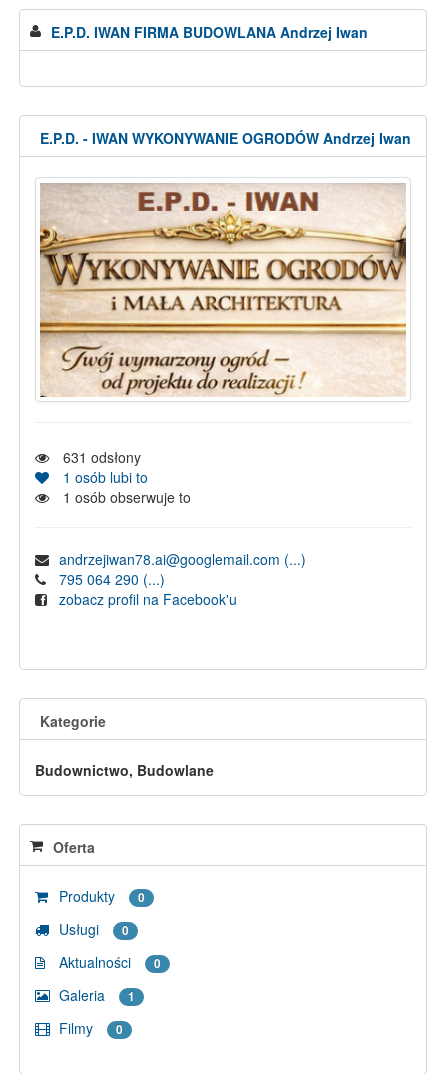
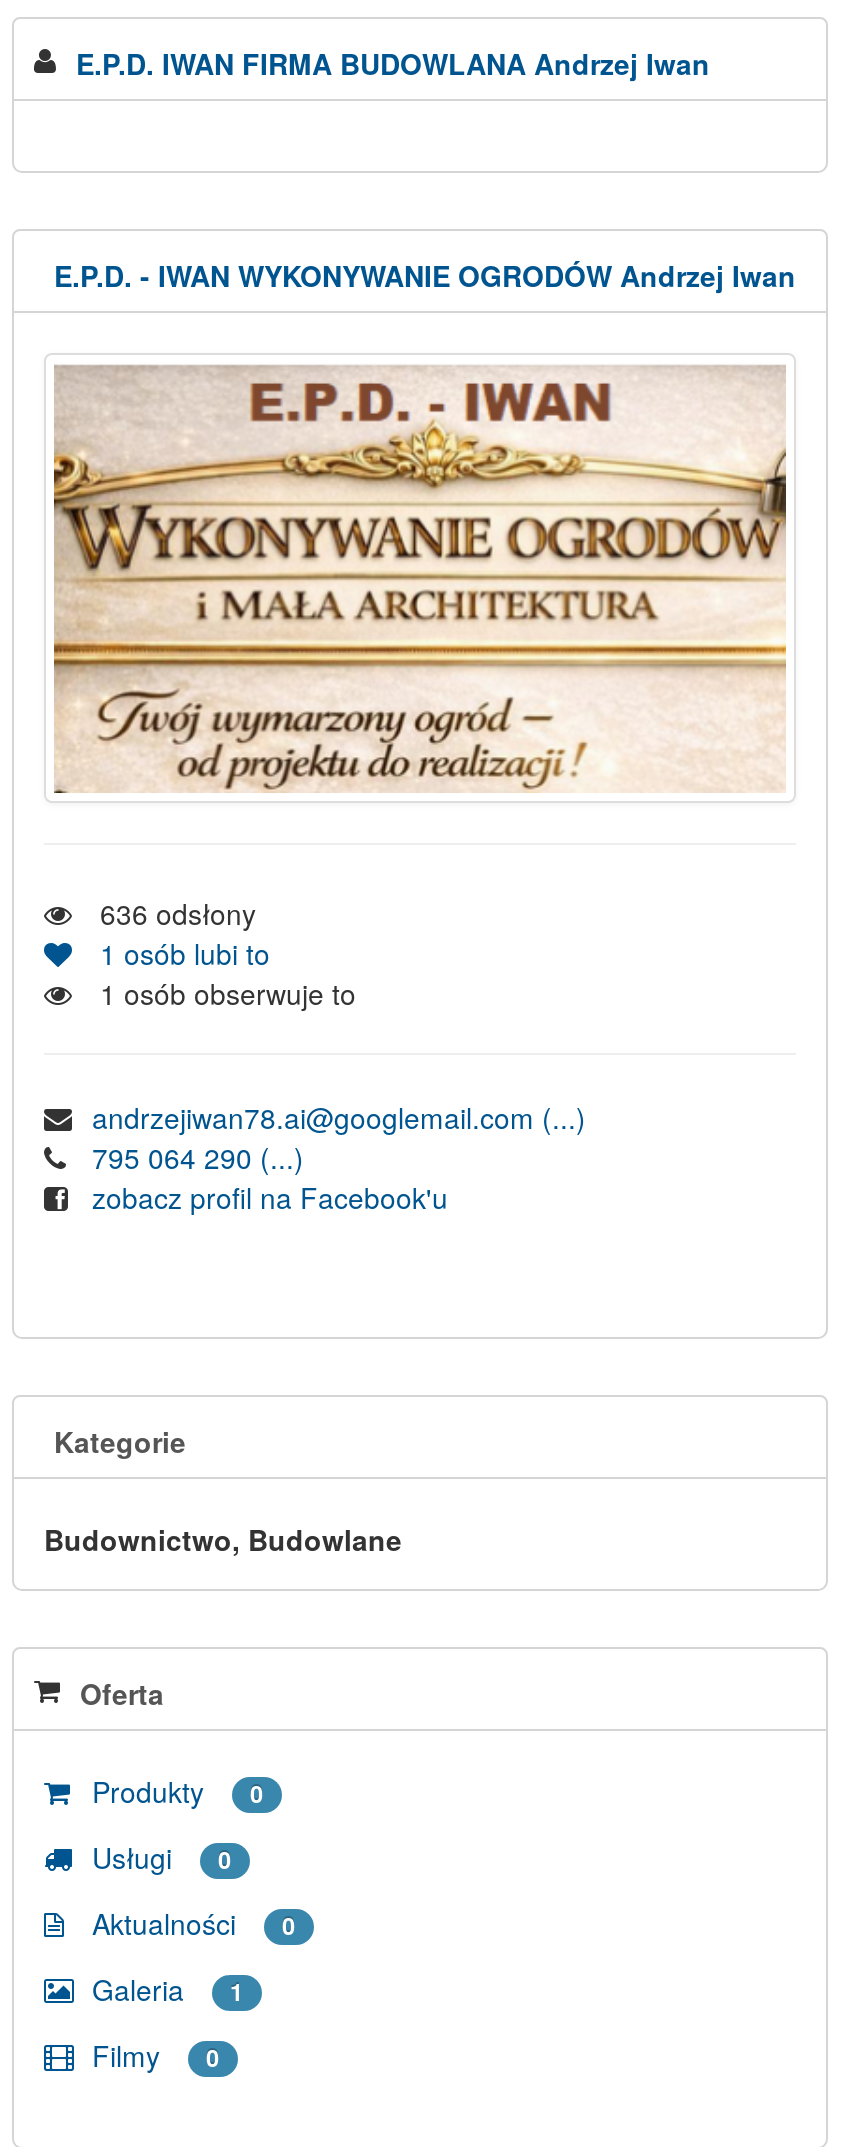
- 631 odsłony
+ 636 odsłony
